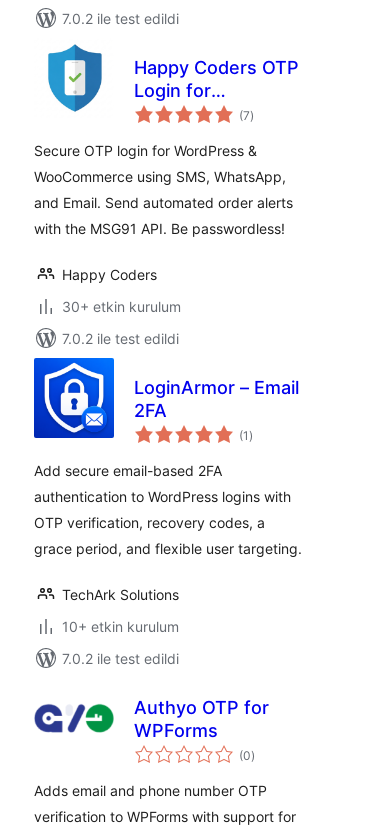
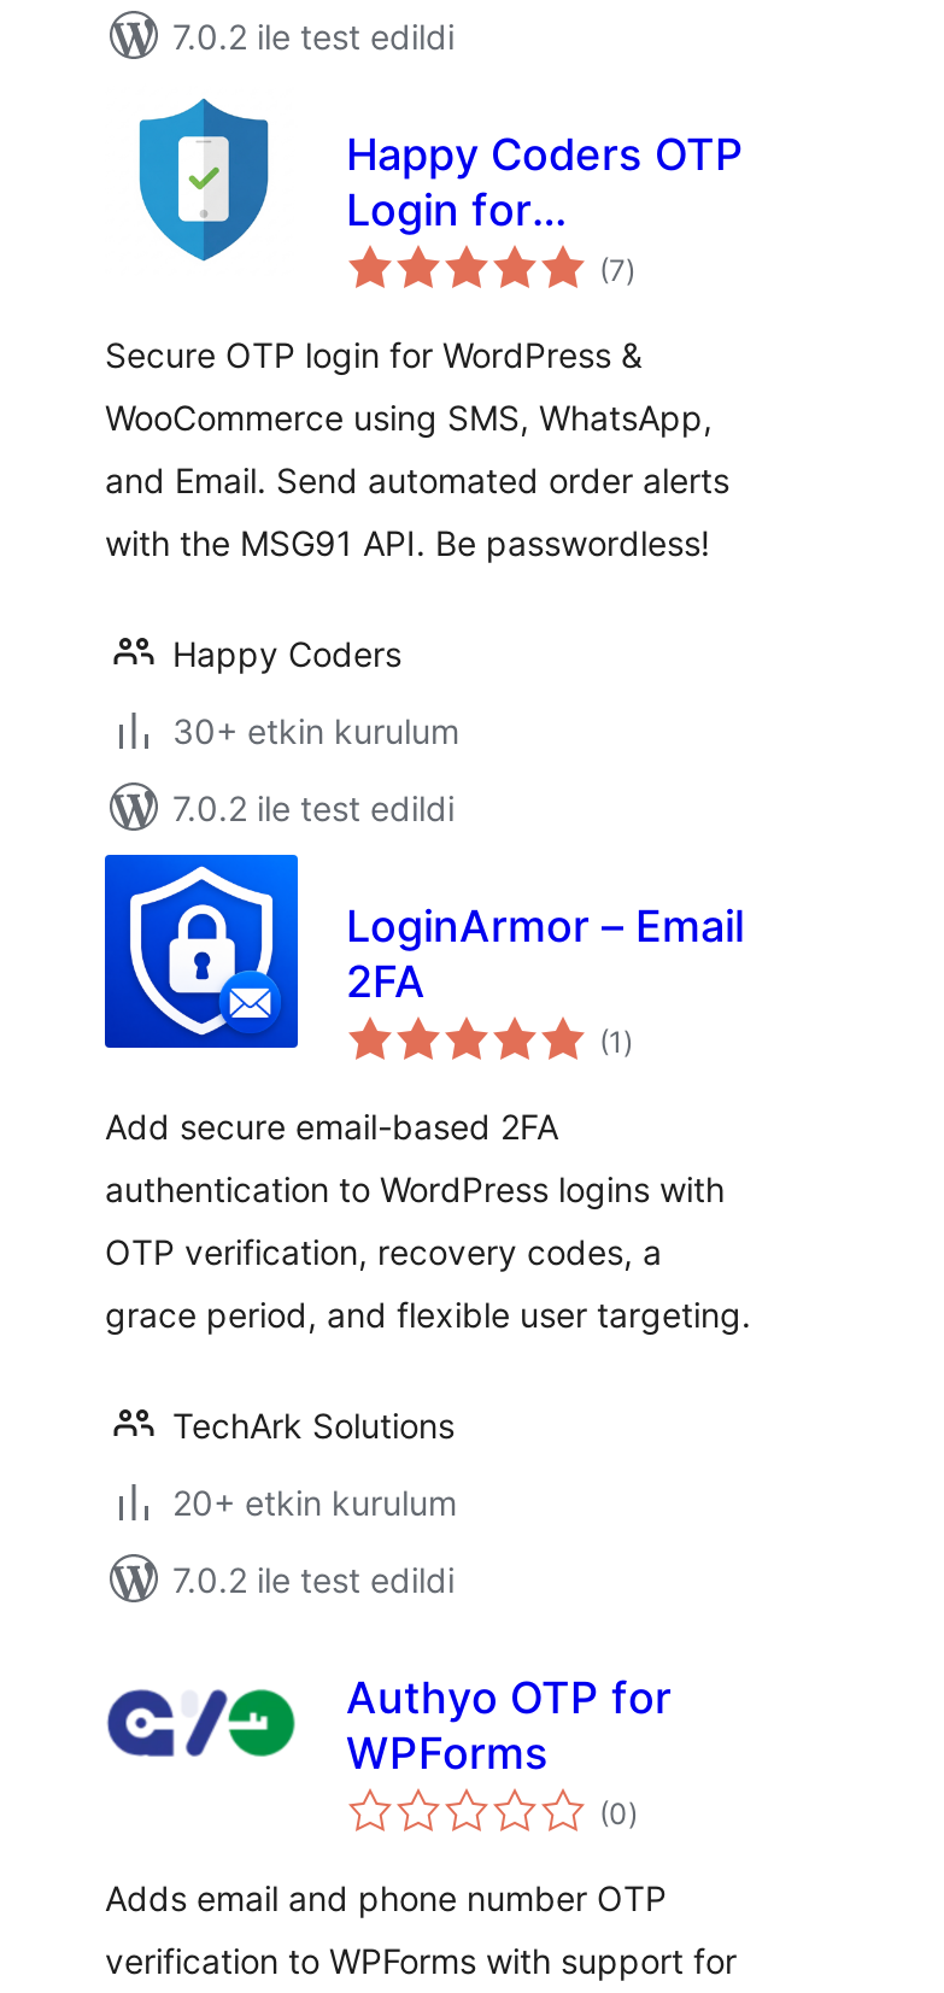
- 10+ etkin kurulum
+ 20+ etkin kurulum
